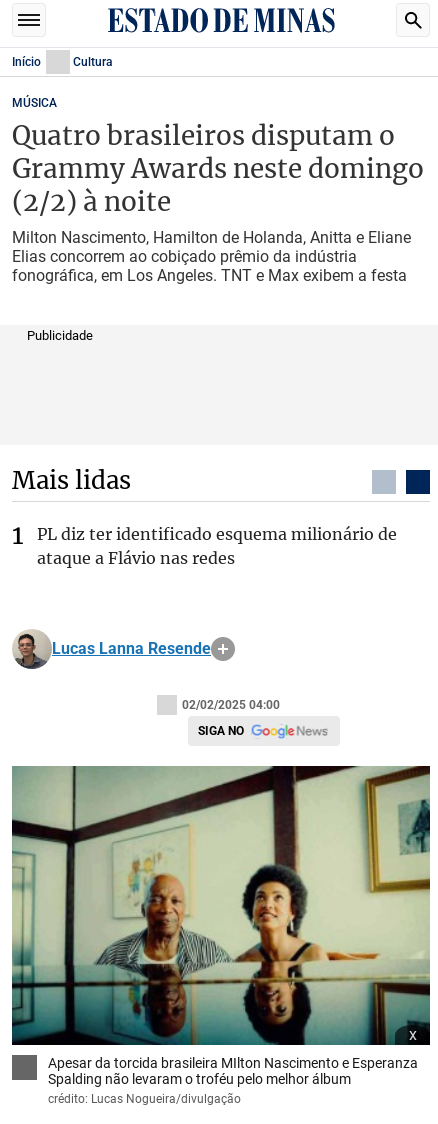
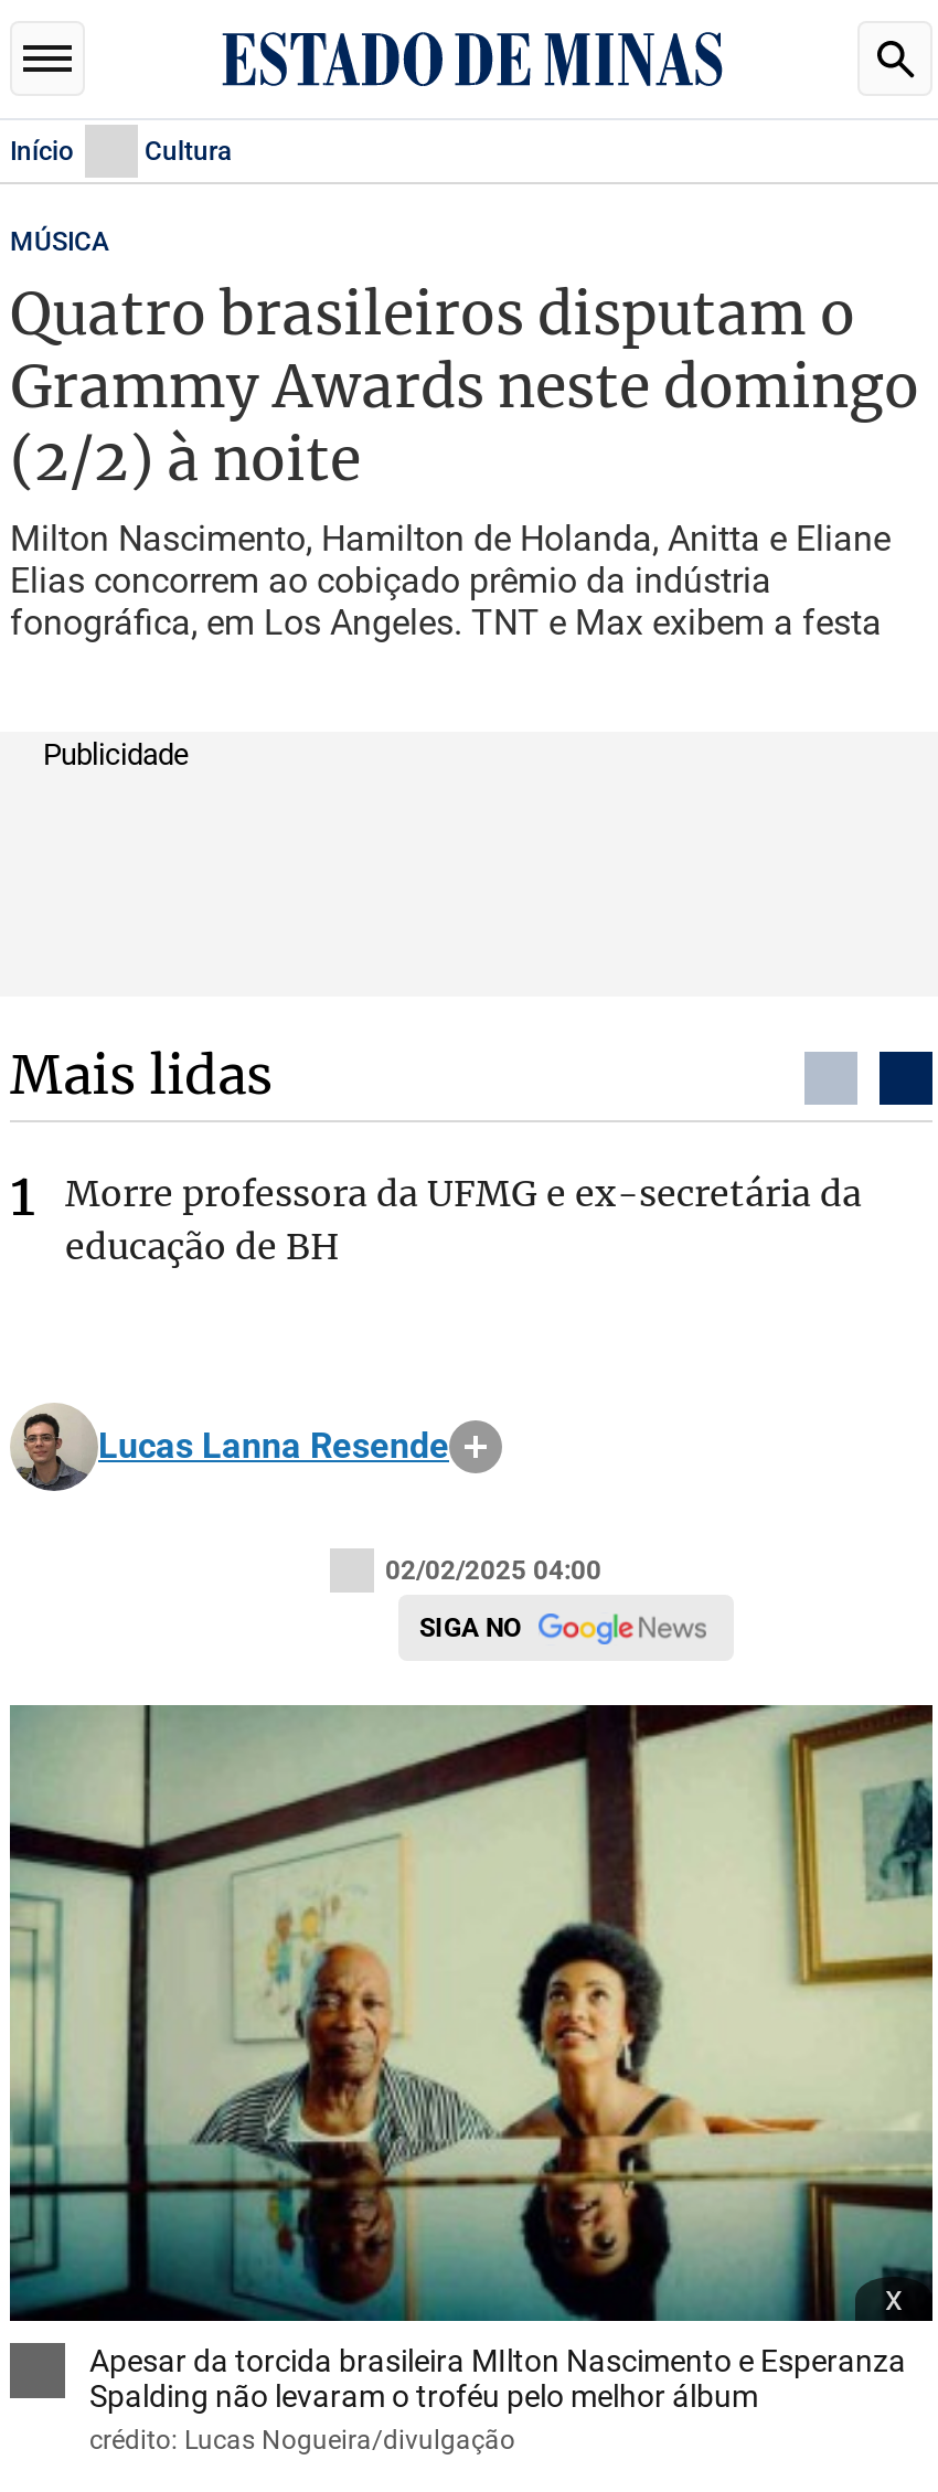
- PL diz ter identificado esquema milionário de
- ataque a Flávio nas redes
+ Morre professora da UFMG e ex-secretária da
+ educação de BH
